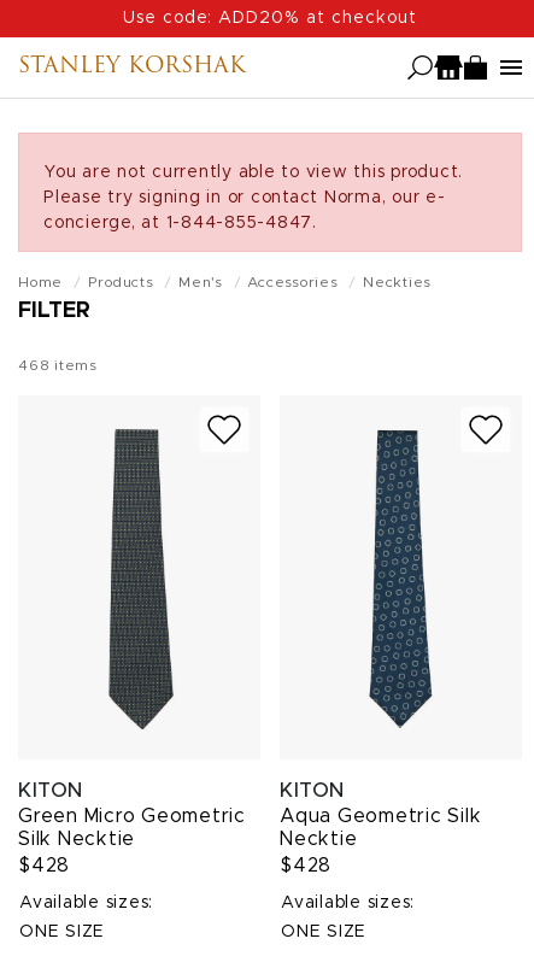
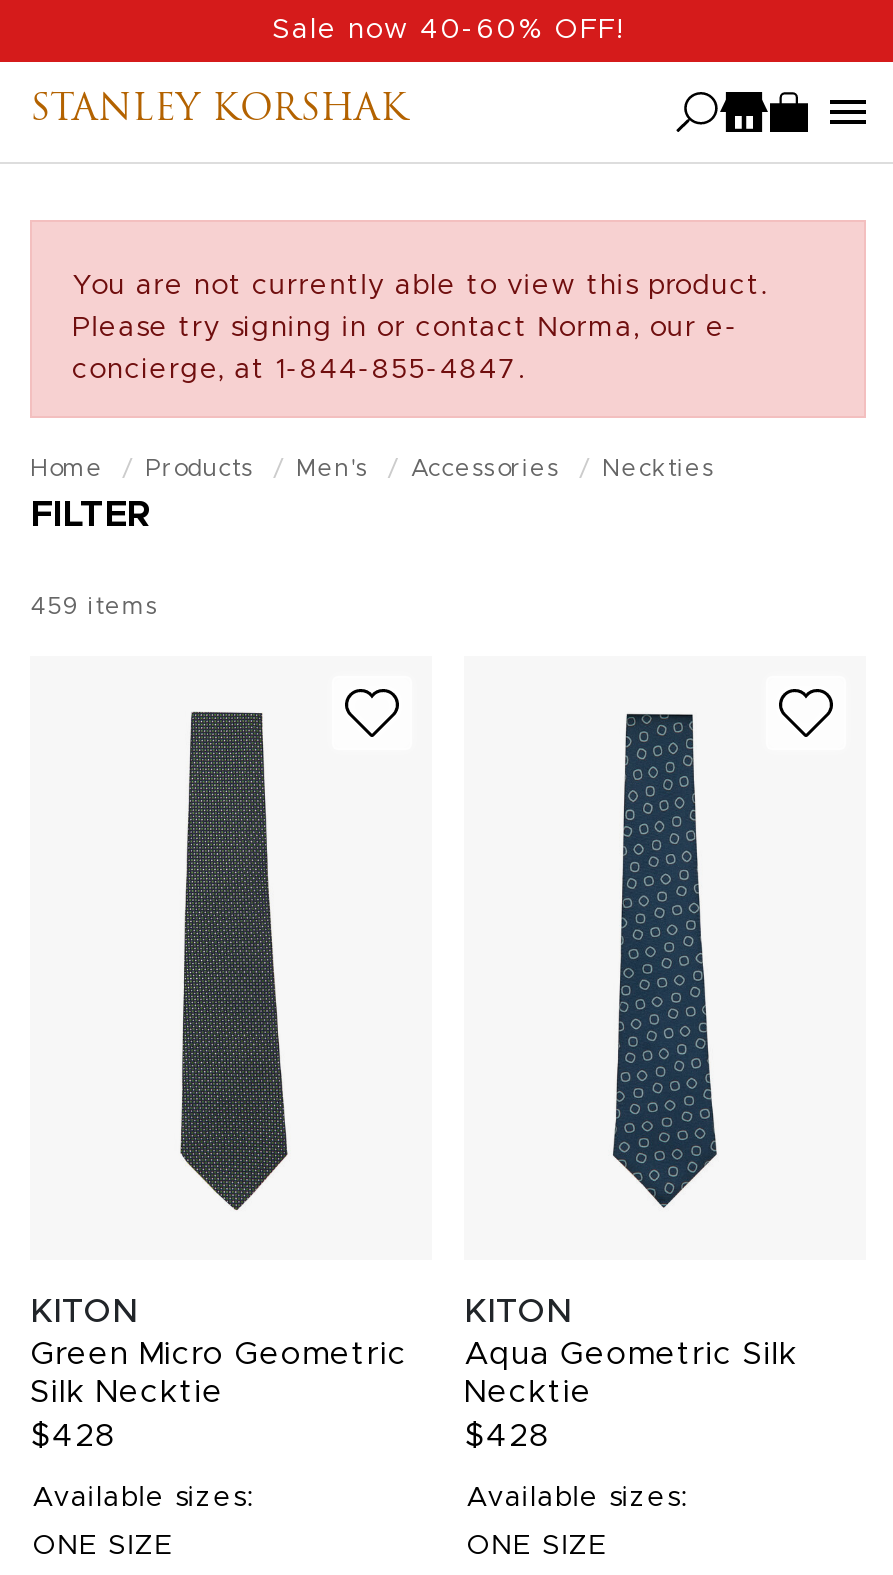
- Use code: ADD20% at checkout
+ Sale now 40-60% OFF!

- 468 items
+ 459 items
